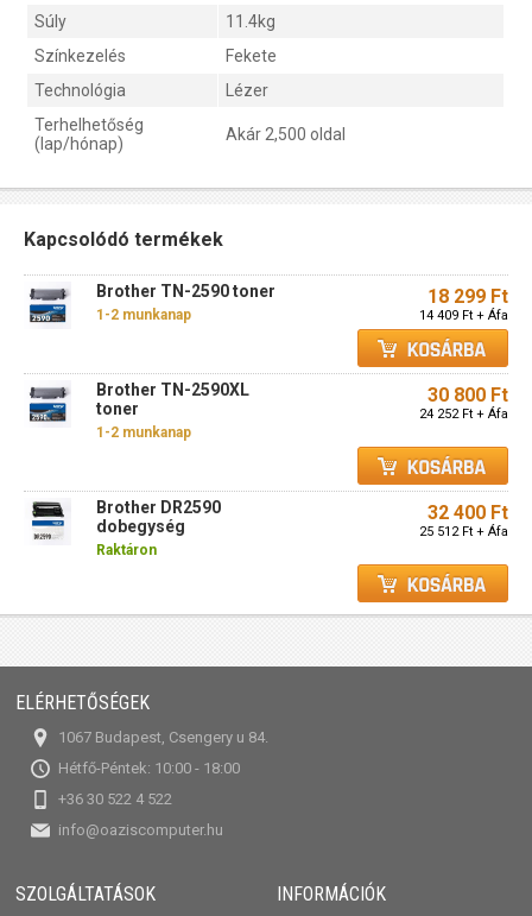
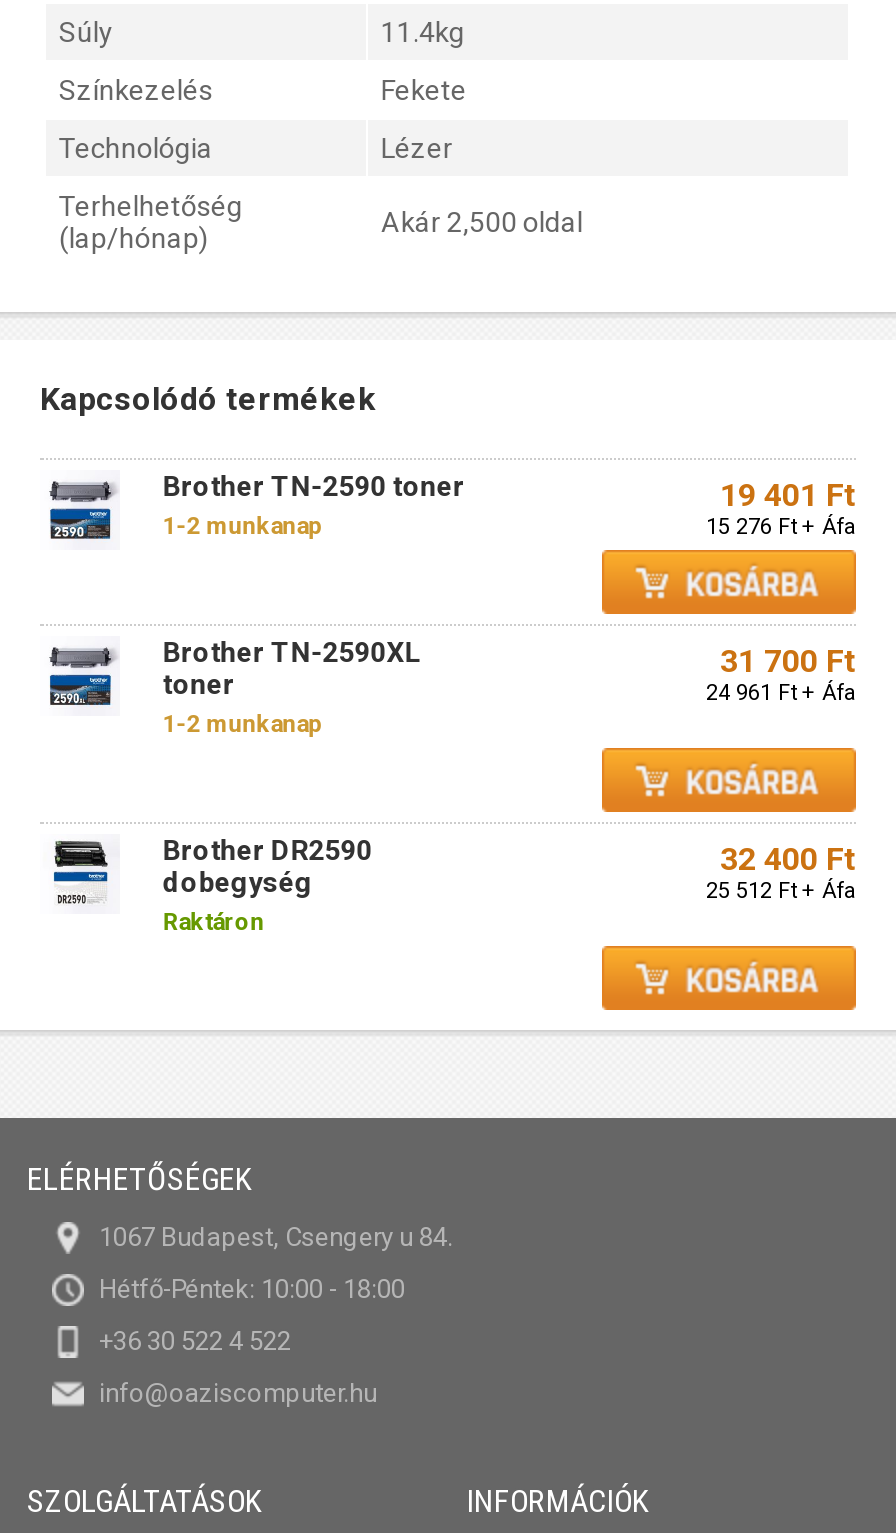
- 18 299 Ft
+ 19 401 Ft

- 14 409 Ft + Áfa
+ 15 276 Ft + Áfa

- 30 800 Ft
+ 31 700 Ft

- 24 252 Ft + Áfa
+ 24 961 Ft + Áfa
